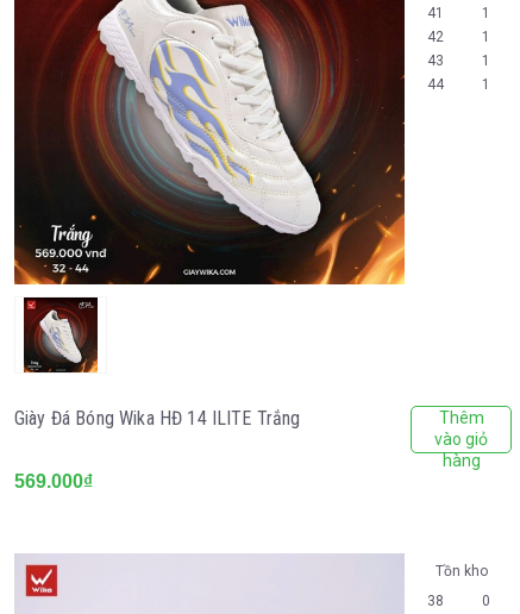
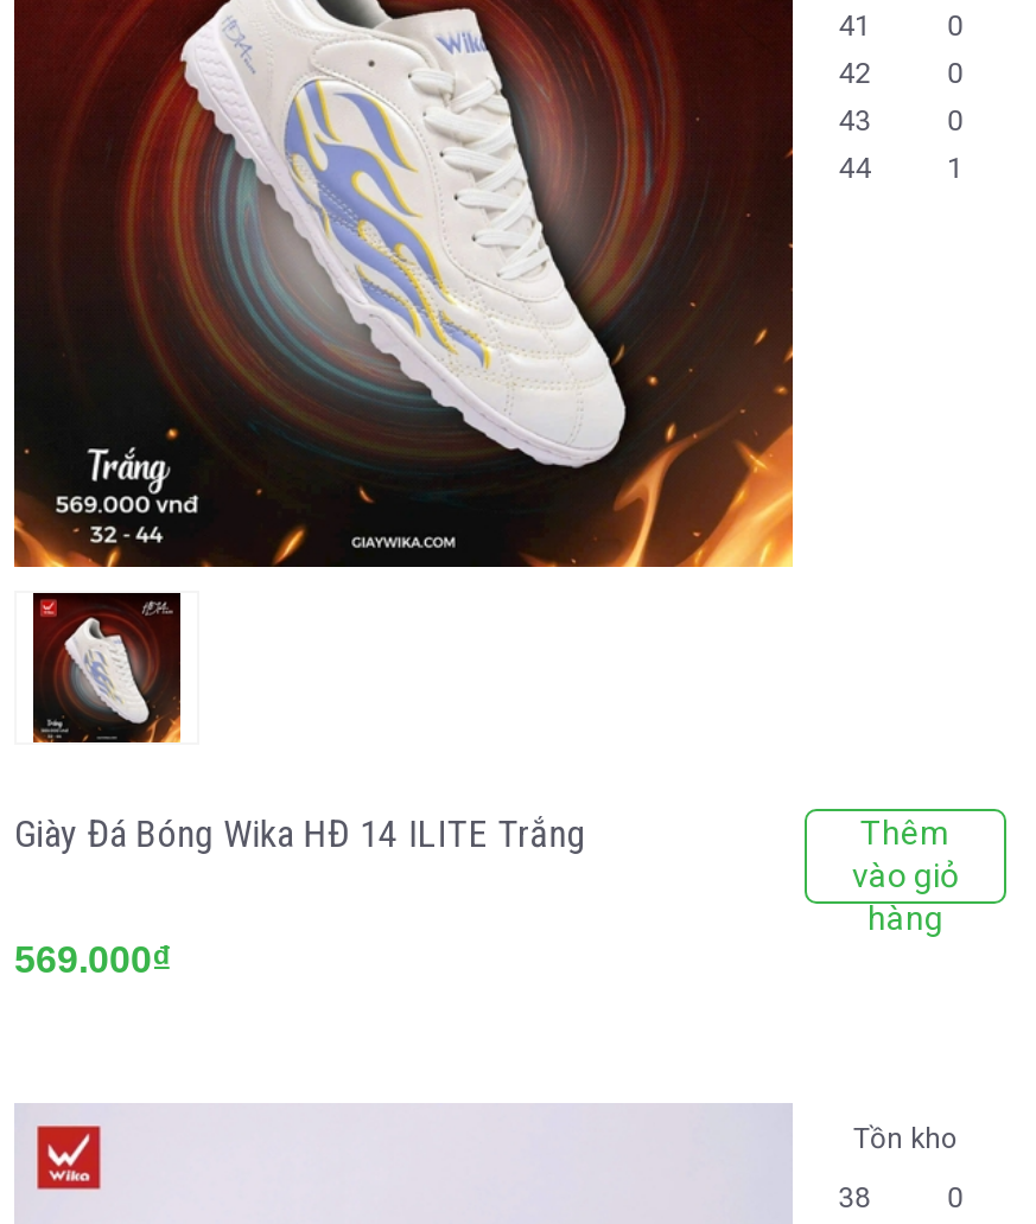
- 1
+ 0

- 1
+ 0

- 1
+ 0
